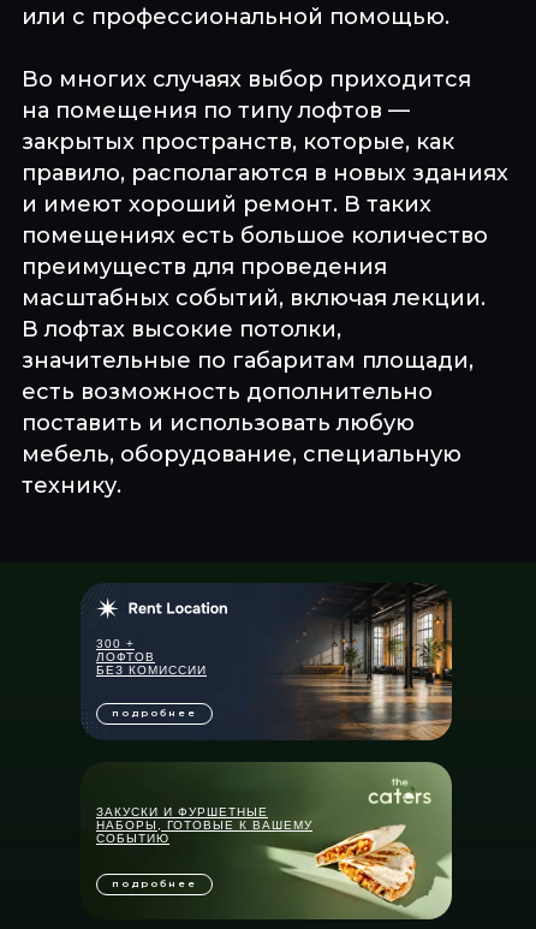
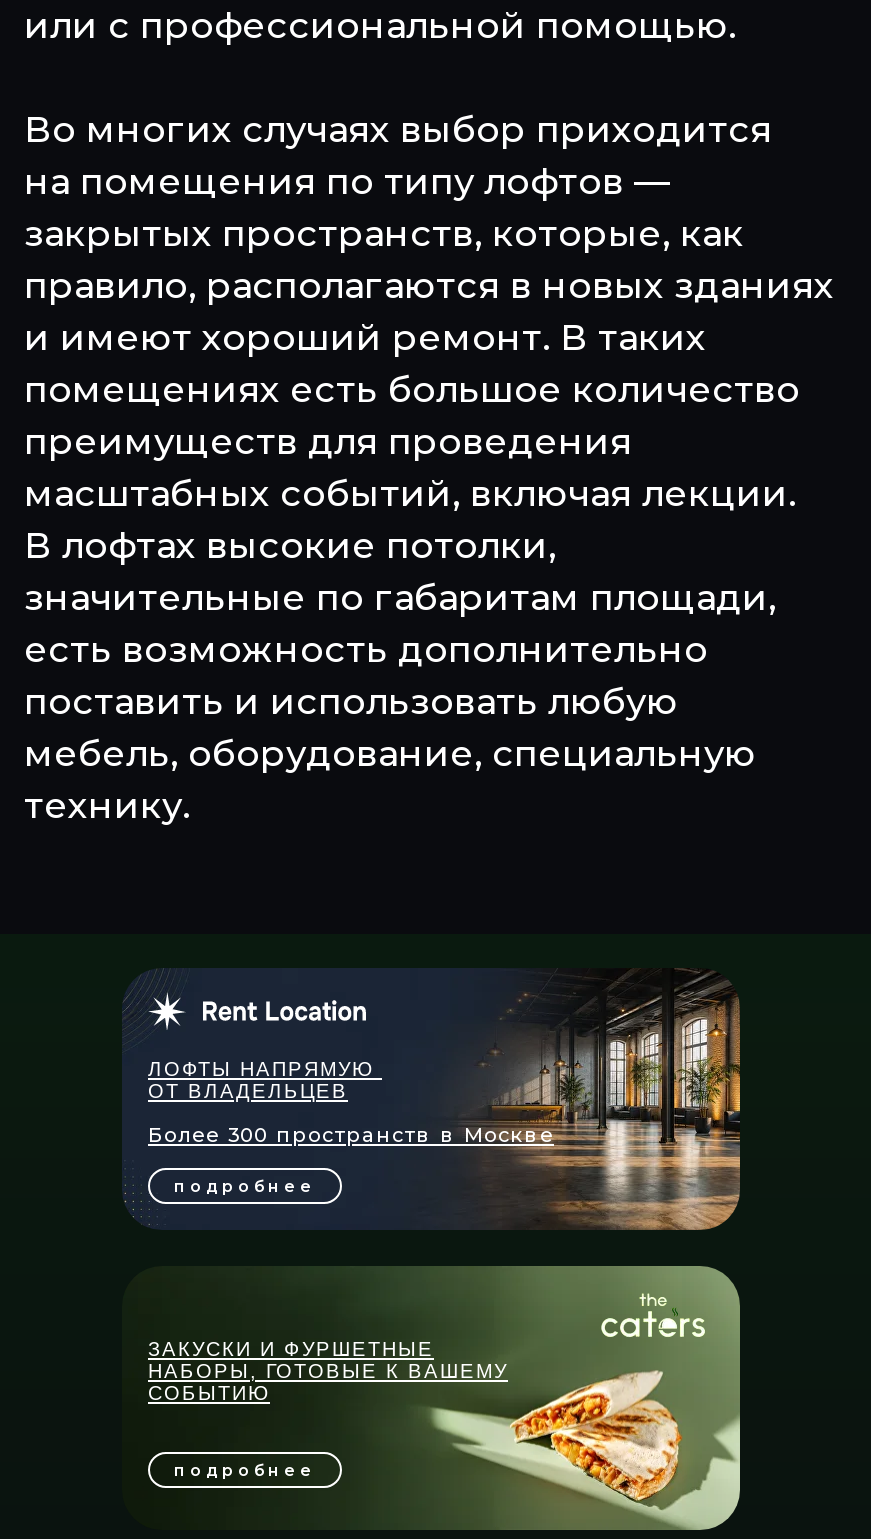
- 300 +
- ЛОФТОВ
- БЕЗ КОМИССИИ
+ ЛОФТЫ НАПРЯМУЮ
+ ОТ ВЛАДЕЛЬЦЕВ
+ Более 300 пространств в Москве
